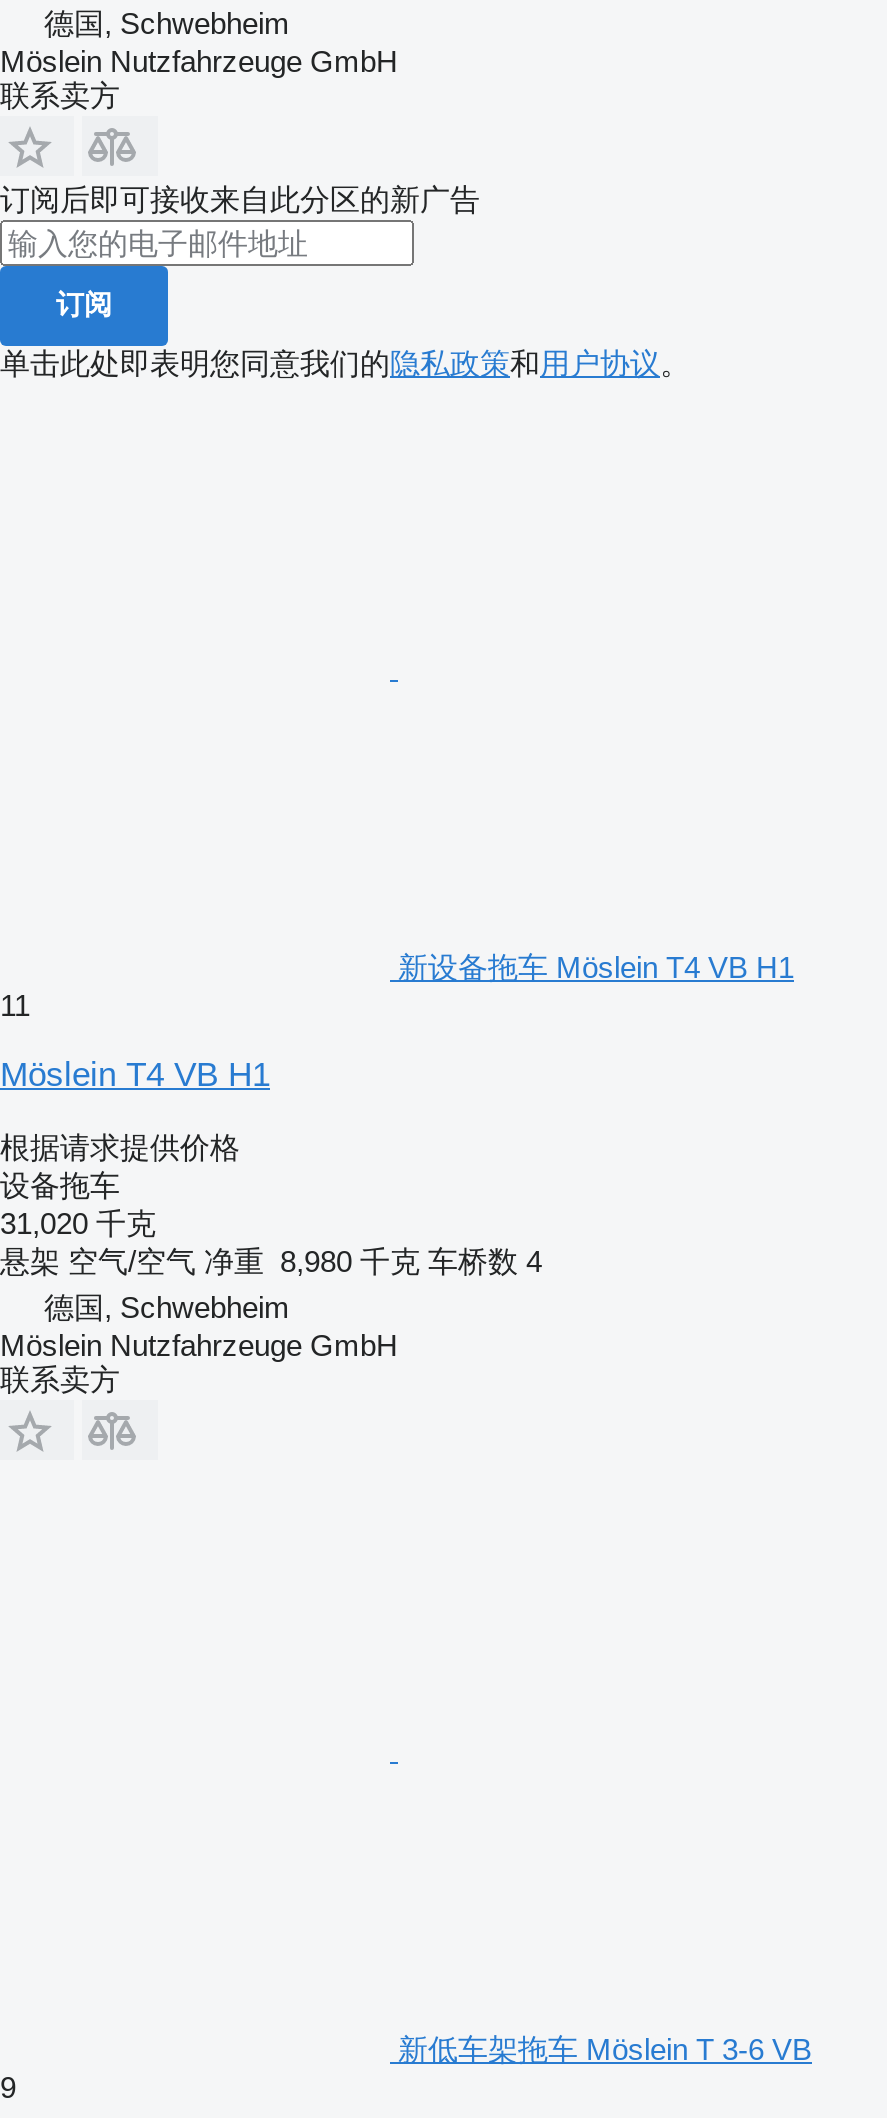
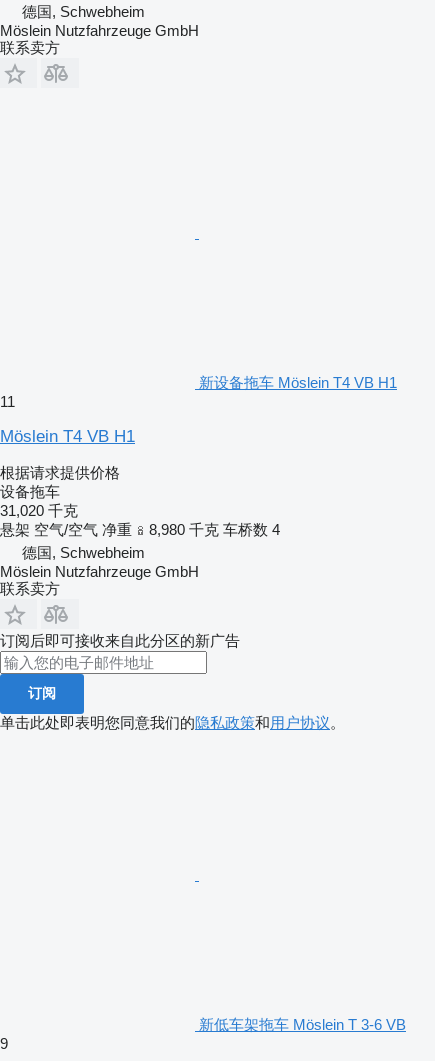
moved down: 订阅后即可接收来自此分区的新广告 | 订阅 | 单击此处即表明您同意我们的隐私政策和用户协议。

moved up: 新设备拖车 Möslein T4 VB H1 | 11 | Möslein T4 VB H1 | 根据请求提供价格 | 设备拖车 | 31,020 千克

moved up: 德国, Schwebheim | Möslein Nutzfahrzeuge GmbH | 联系卖方
